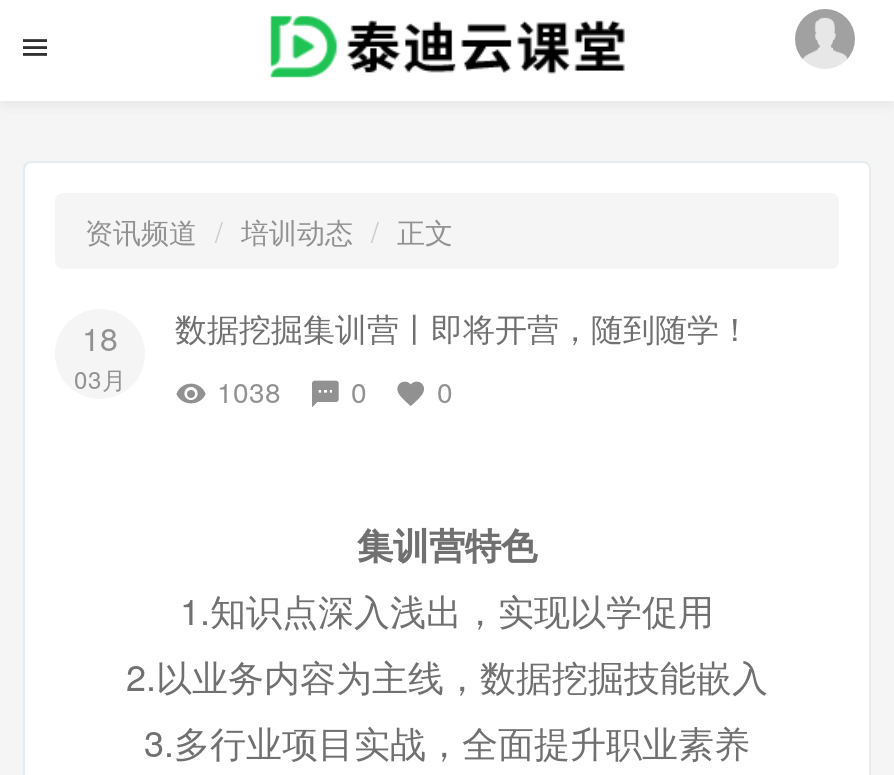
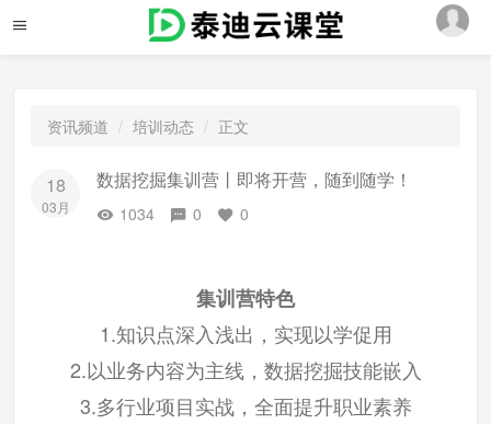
- 1038 0 0
+ 1034 0 0
